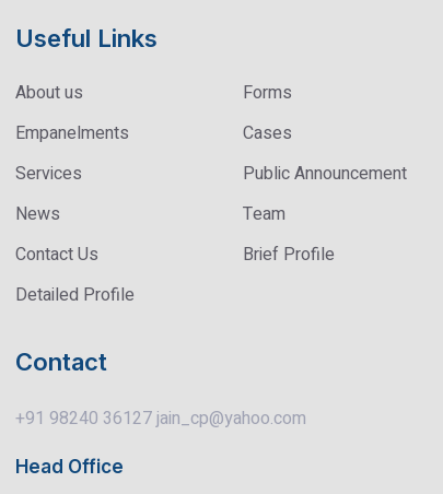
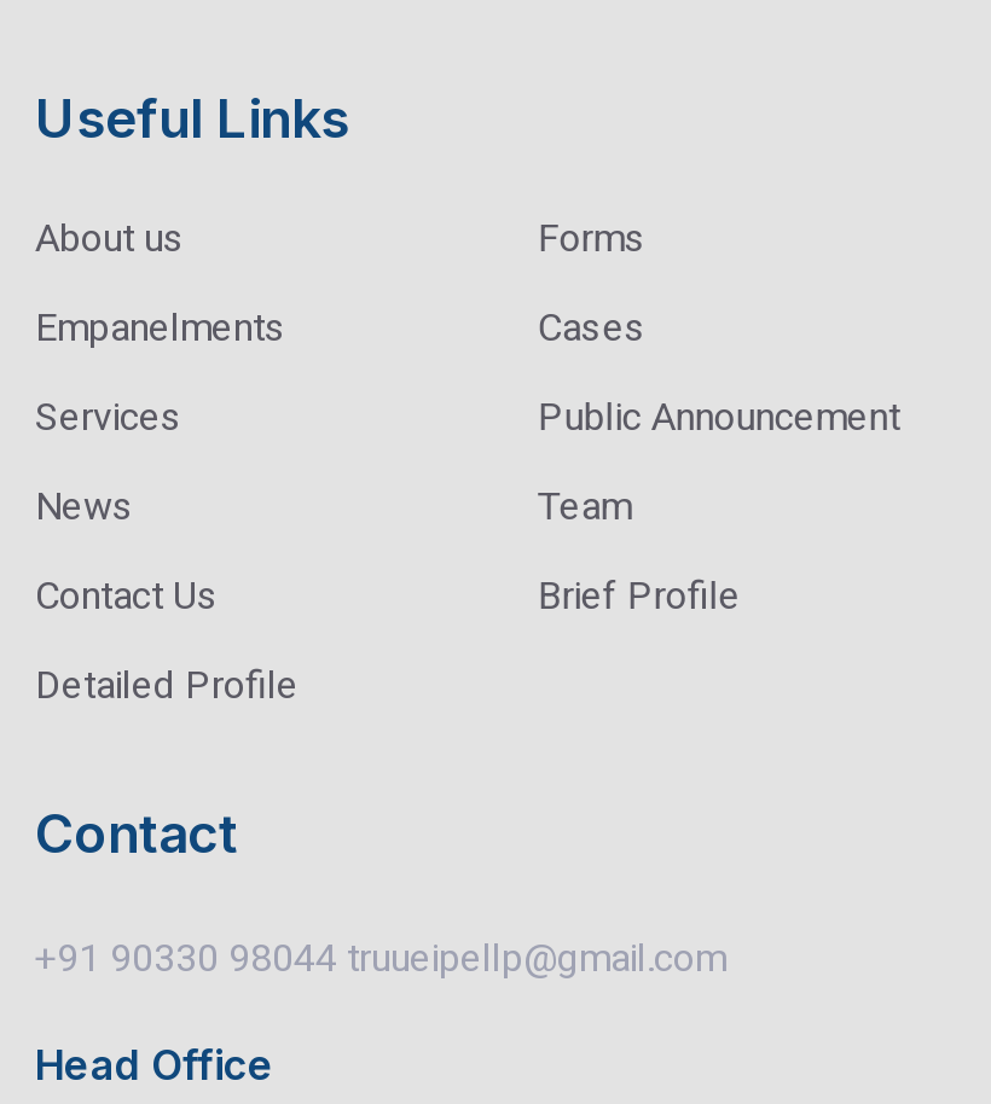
- +91 98240 36127 jain_cp@yahoo.com
+ +91 90330 98044 truueipellp@gmail.com
